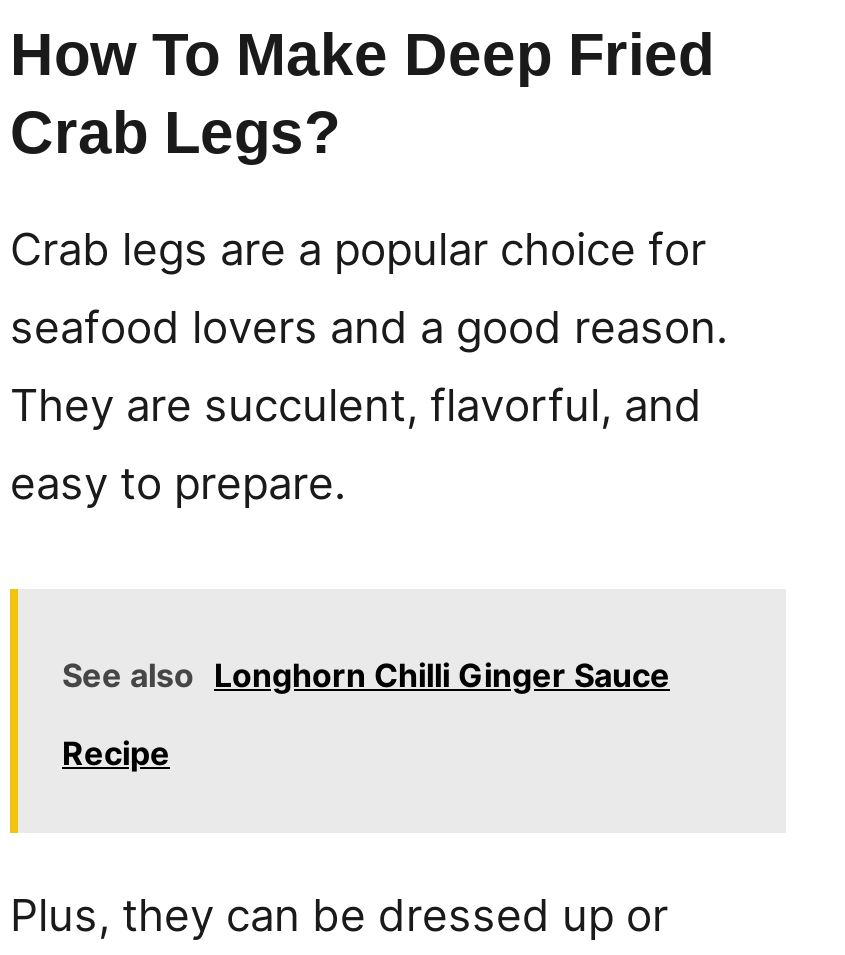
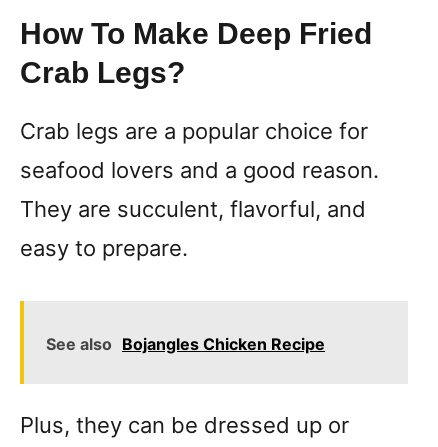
- See also Longhorn Chilli Ginger Sauce
- Recipe
+ See also Bojangles Chicken Recipe
